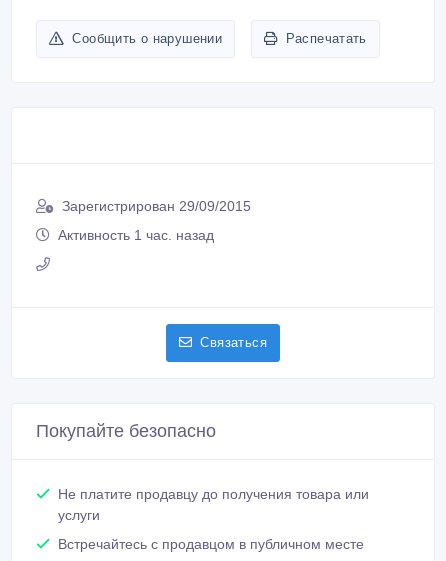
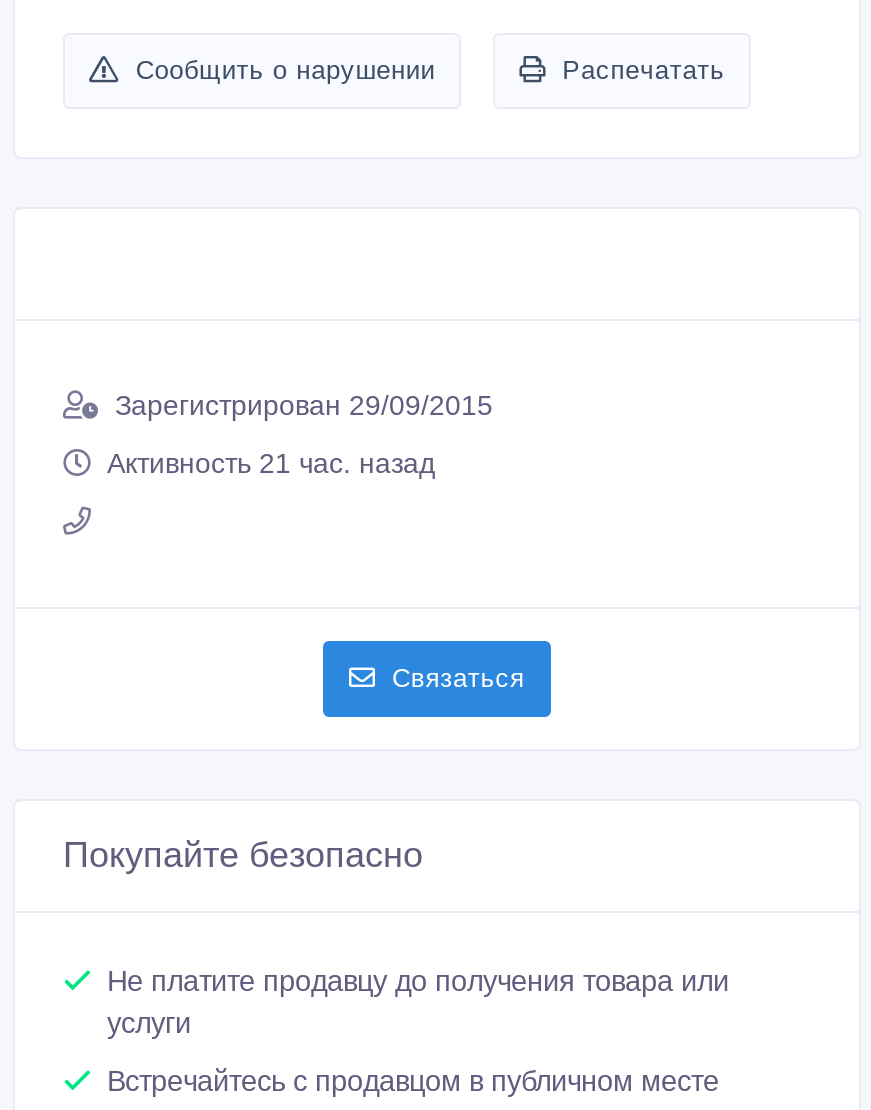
- Активность 1 час. назад
+ Активность 21 час. назад
